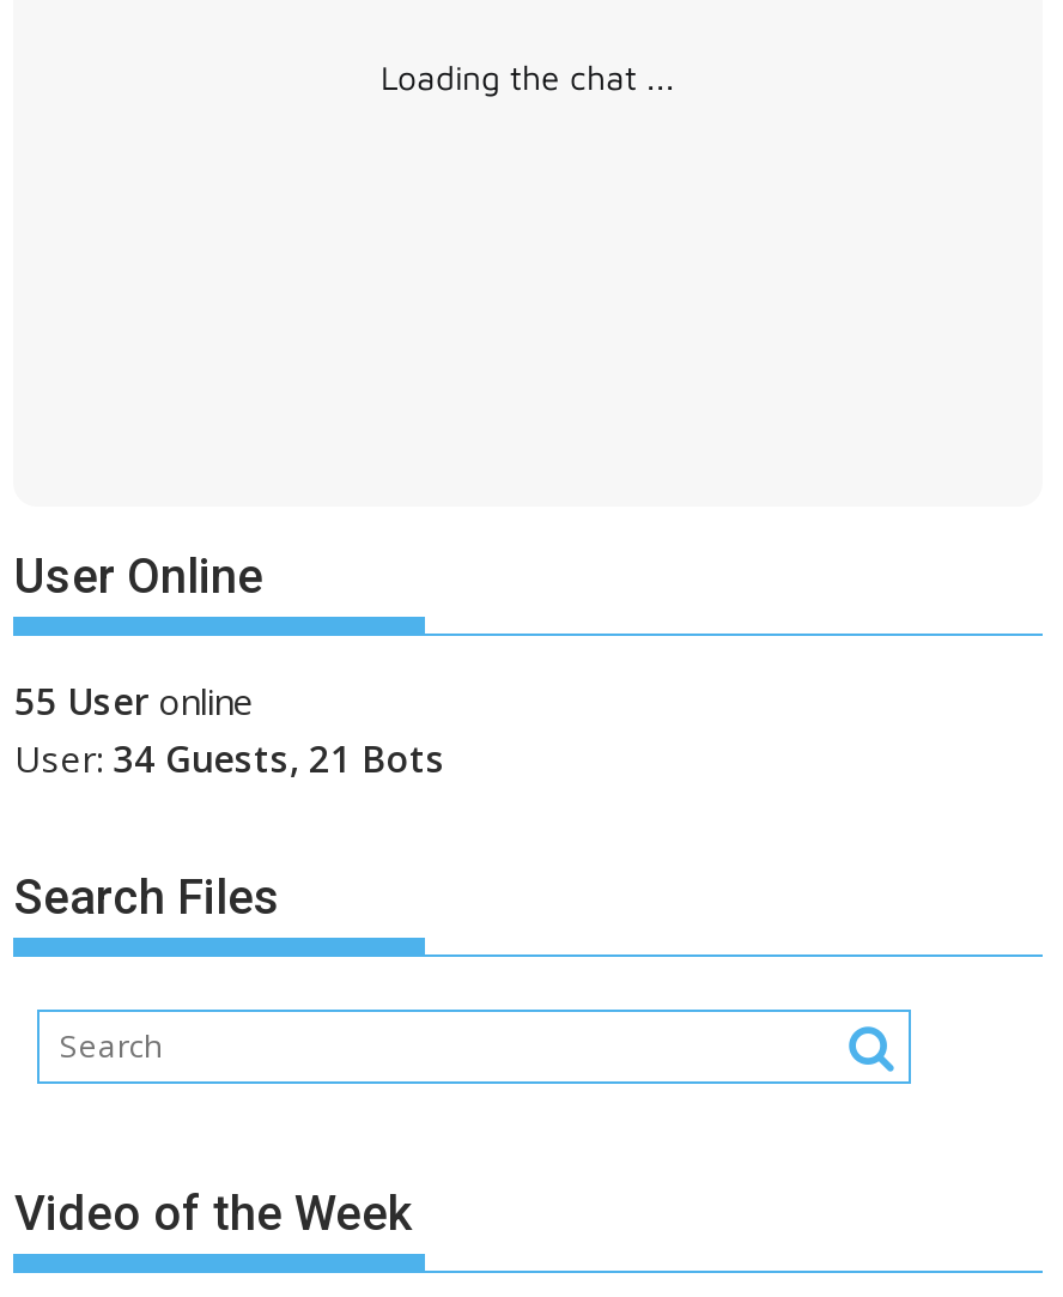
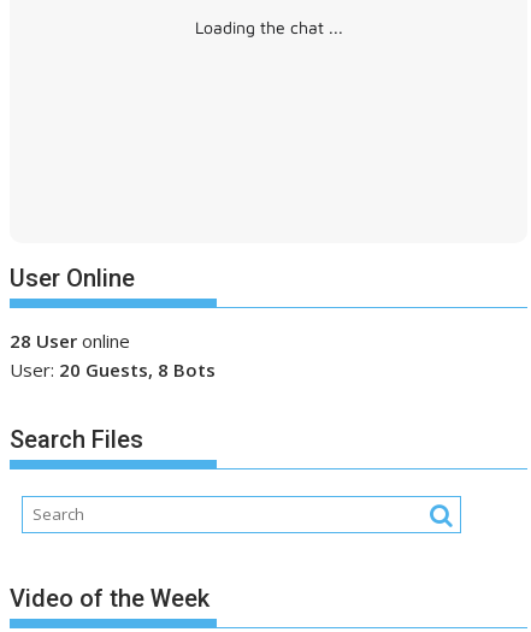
- 55 User online
+ 28 User online

- User: 34 Guests, 21 Bots
+ User: 20 Guests, 8 Bots
